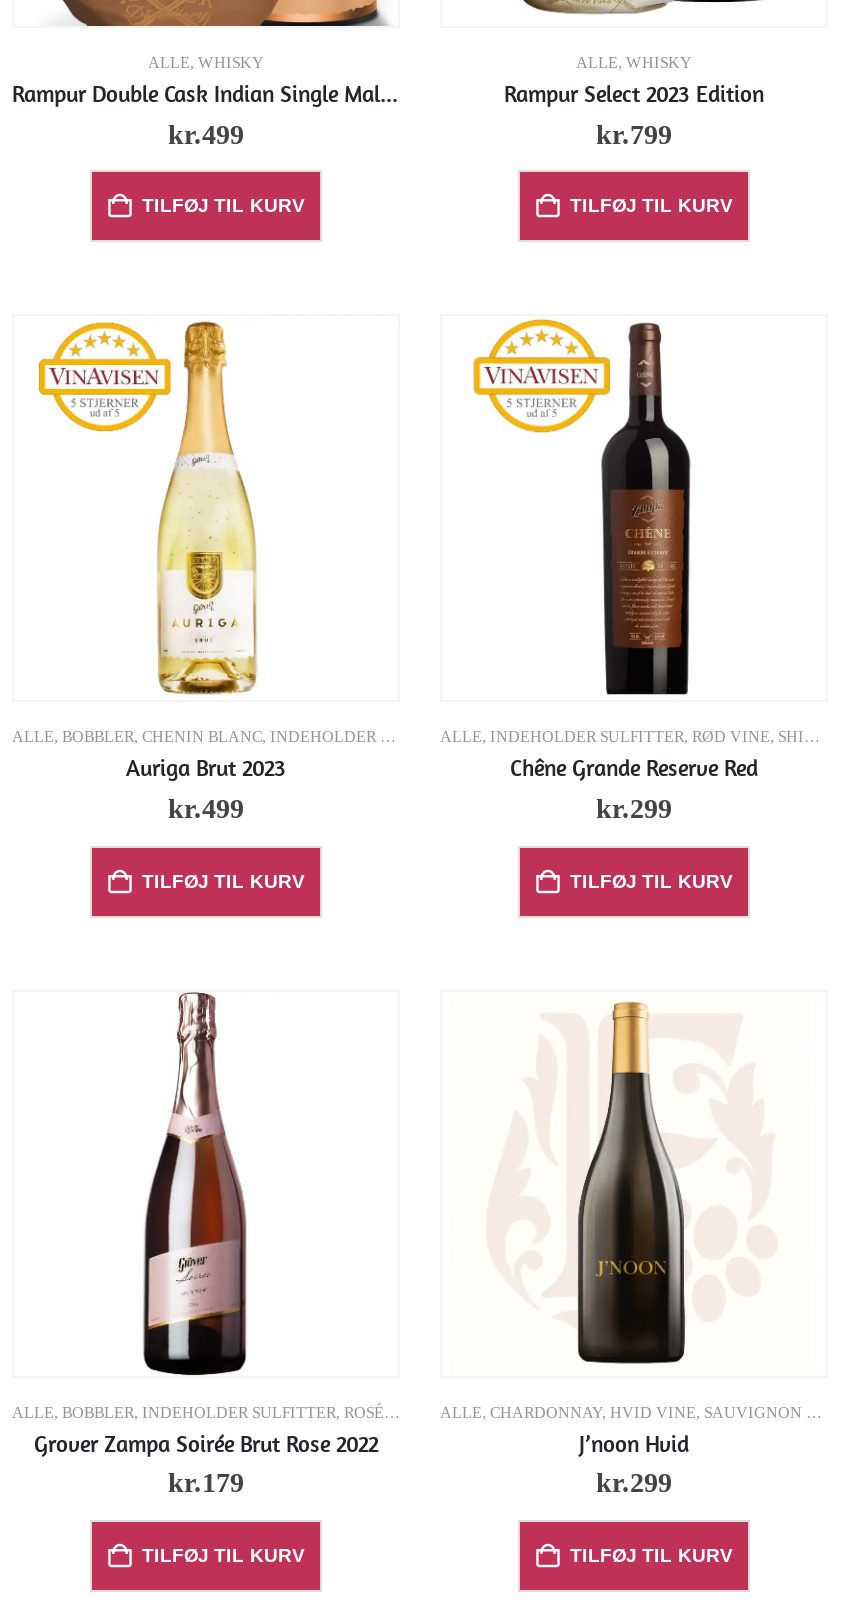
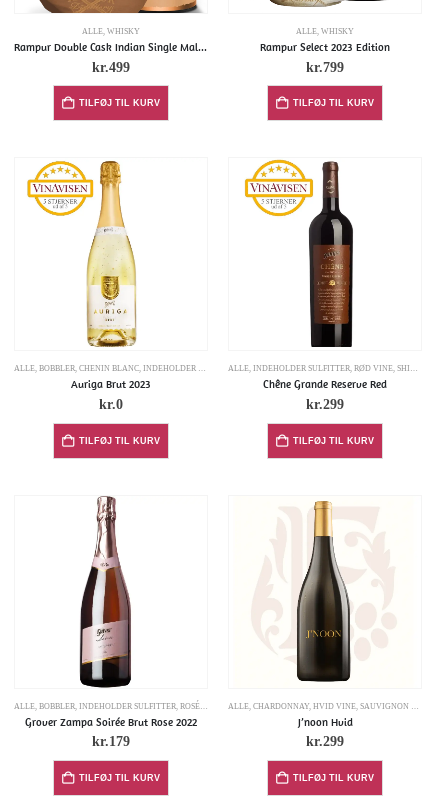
- kr.499
+ kr.0
